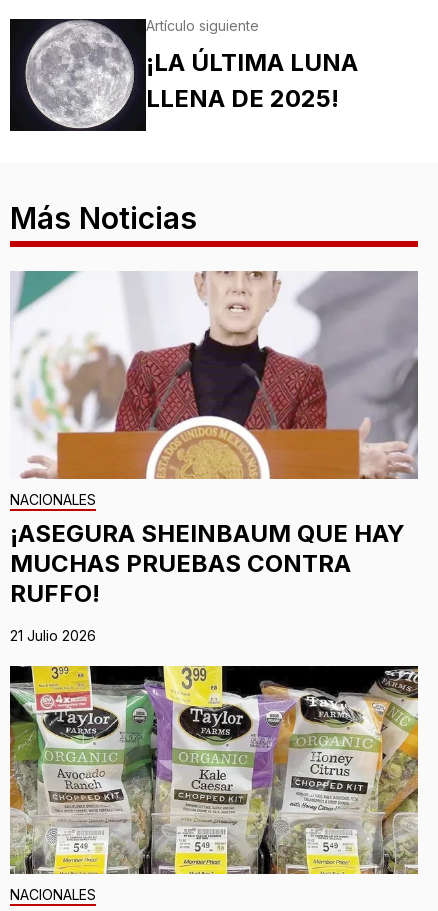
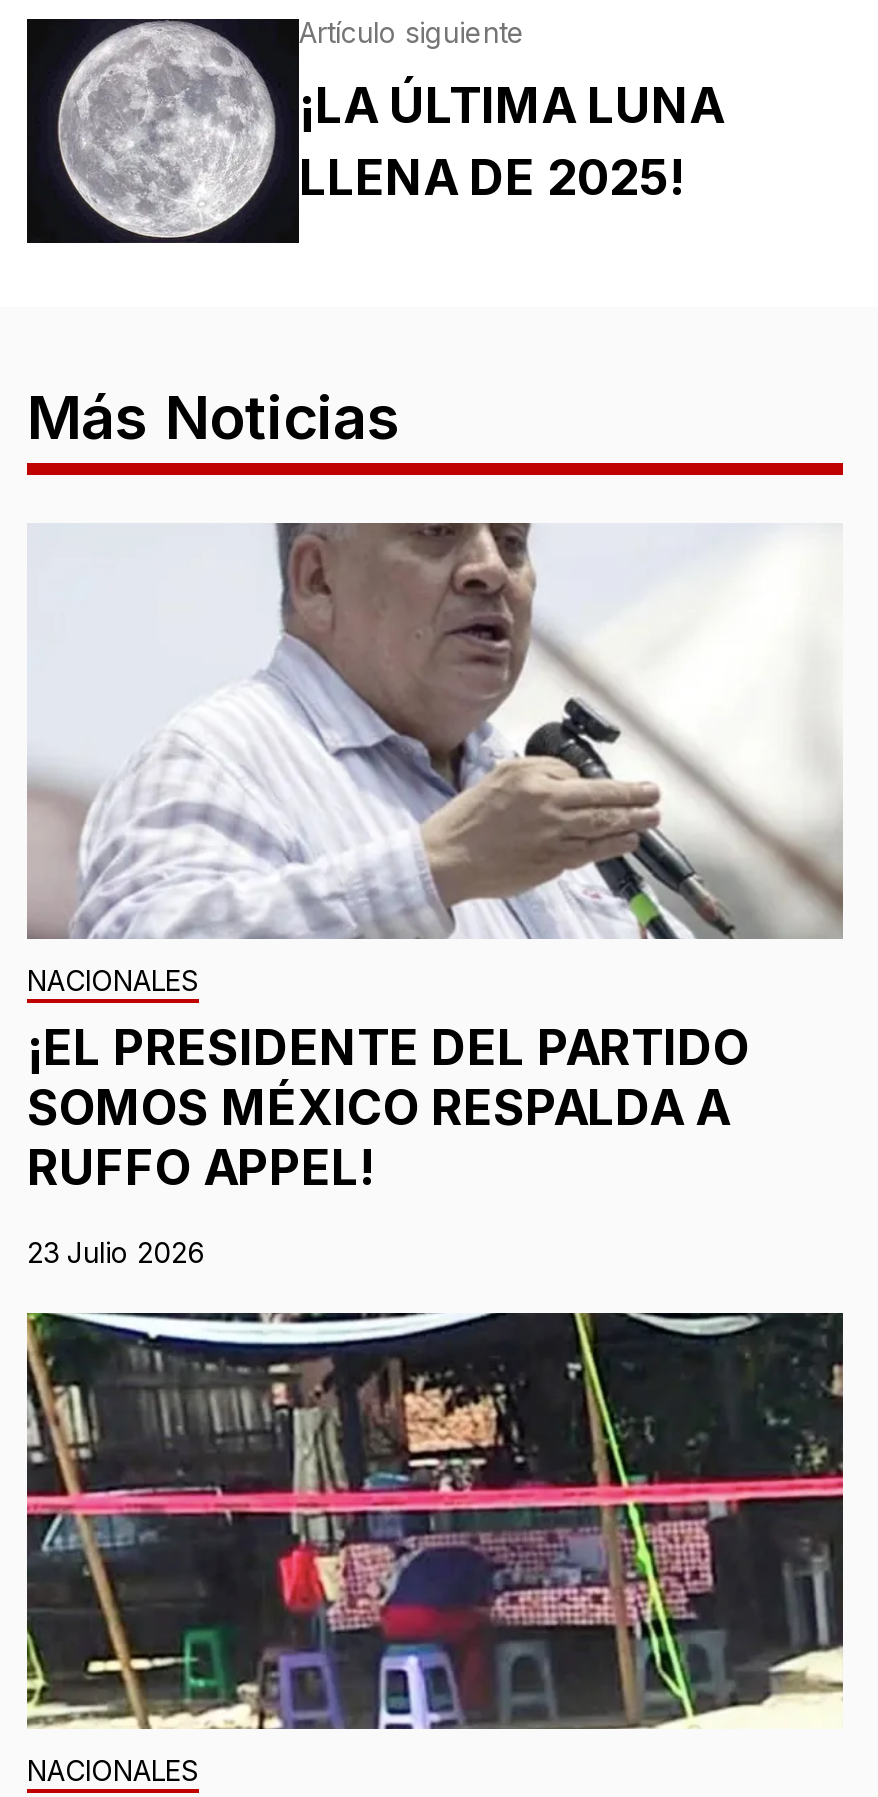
- [image]
- ¡ASEGURA SHEINBAUM QUE HAY
- MUCHAS PRUEBAS CONTRA
- RUFFO!
+ [image]
+ ¡EL PRESIDENTE DEL PARTIDO
+ SOMOS MÉXICO RESPALDA A
+ RUFFO APPEL!

- 21 Julio 2026
+ 23 Julio 2026

- [image]
+ [image]
